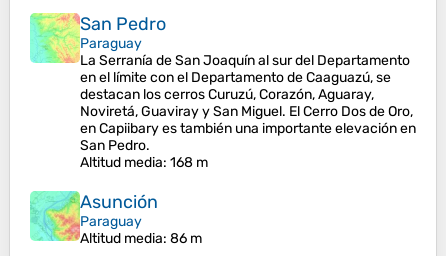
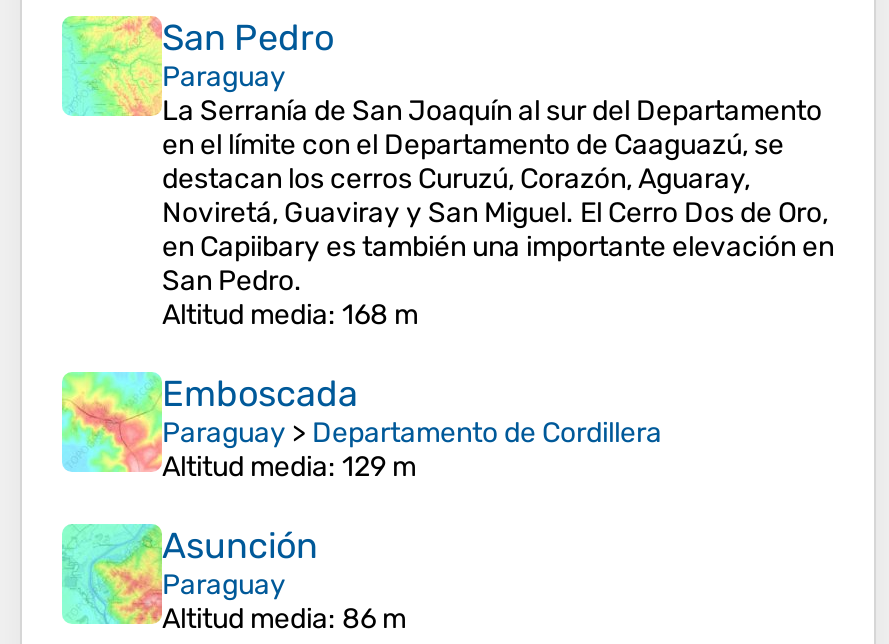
+ [image]
+ Emboscada
+ Paraguay > Departamento de Cordillera
+ Altitud media: 129 m
